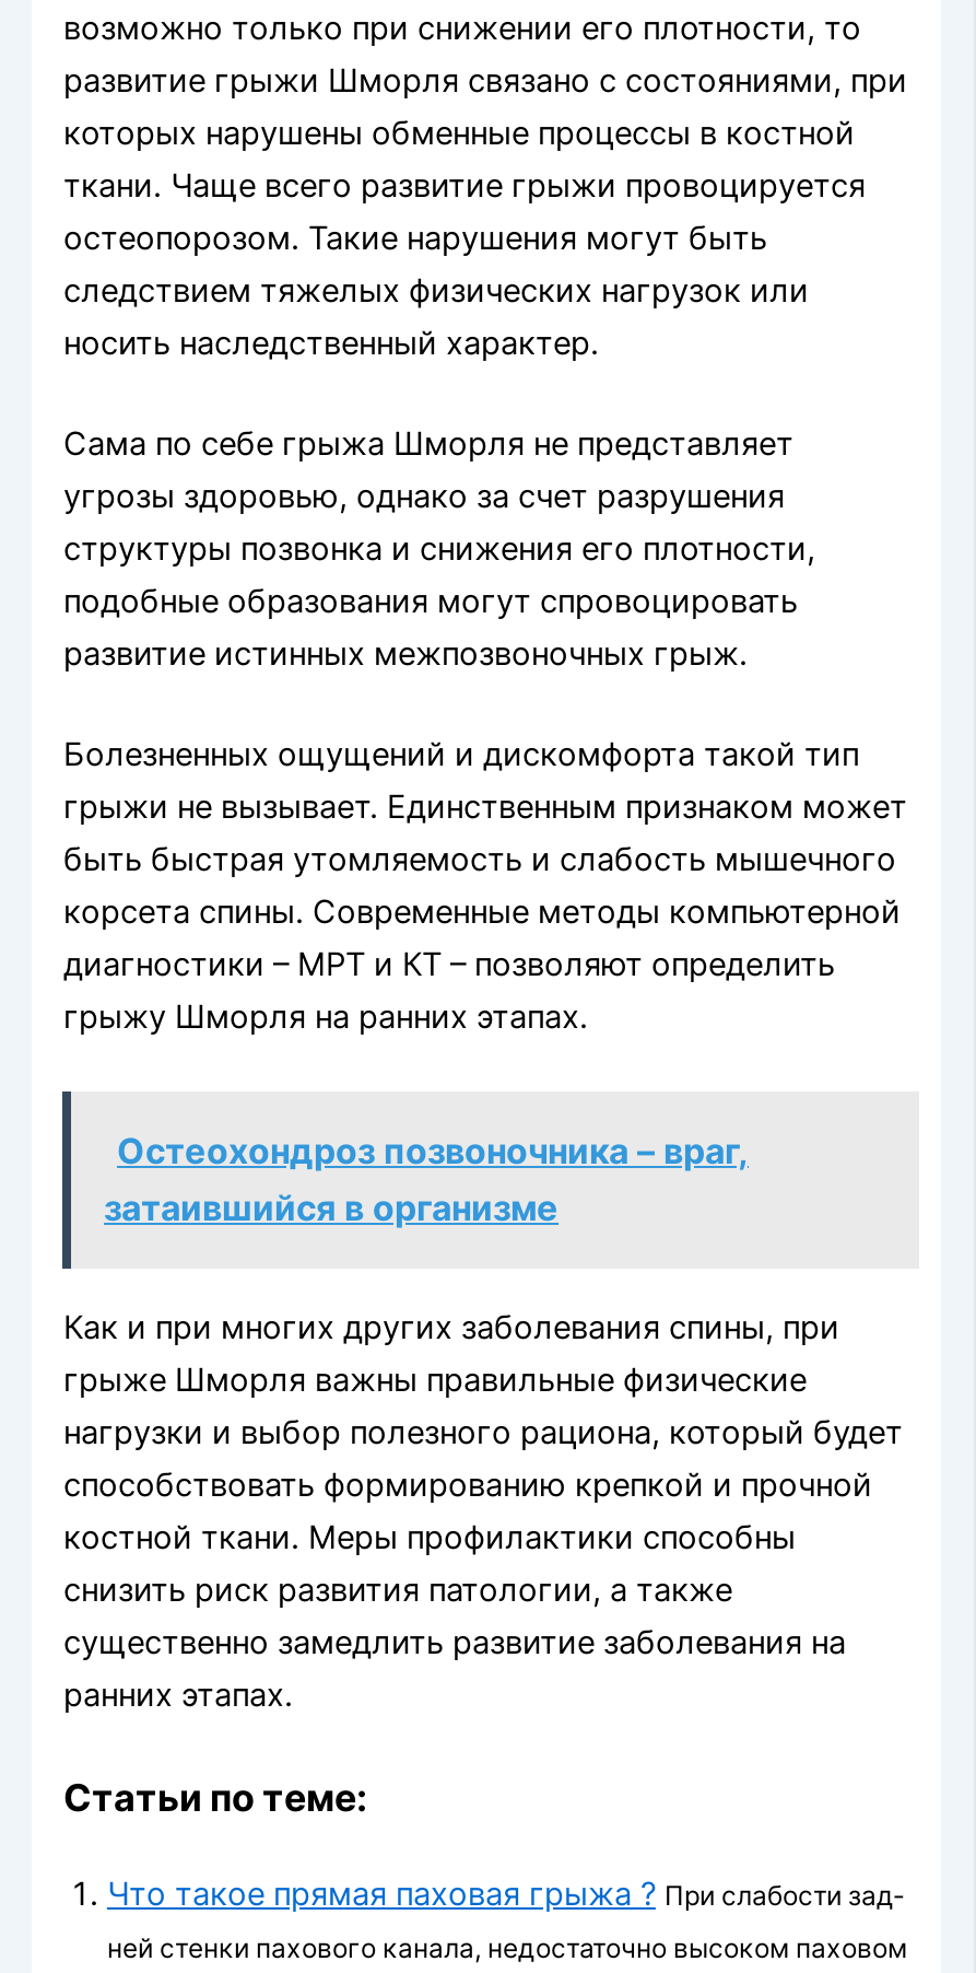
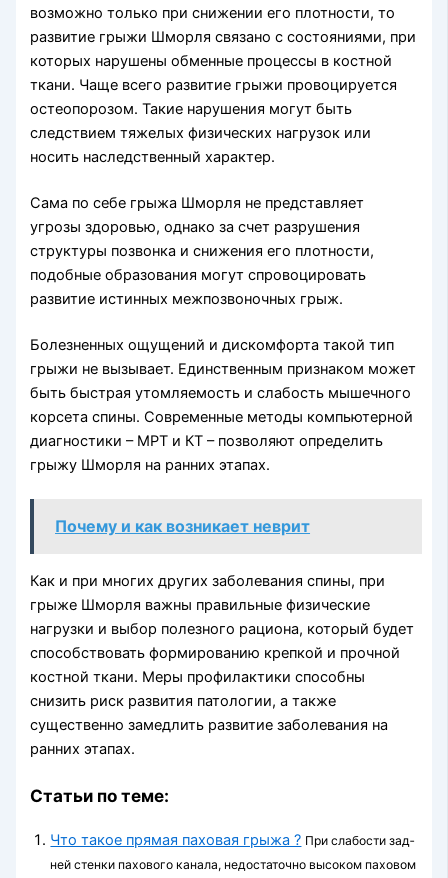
- Остеохондроз позвоночника – враг,
- затаившийся в организме
+ Почему и как возникает неврит
